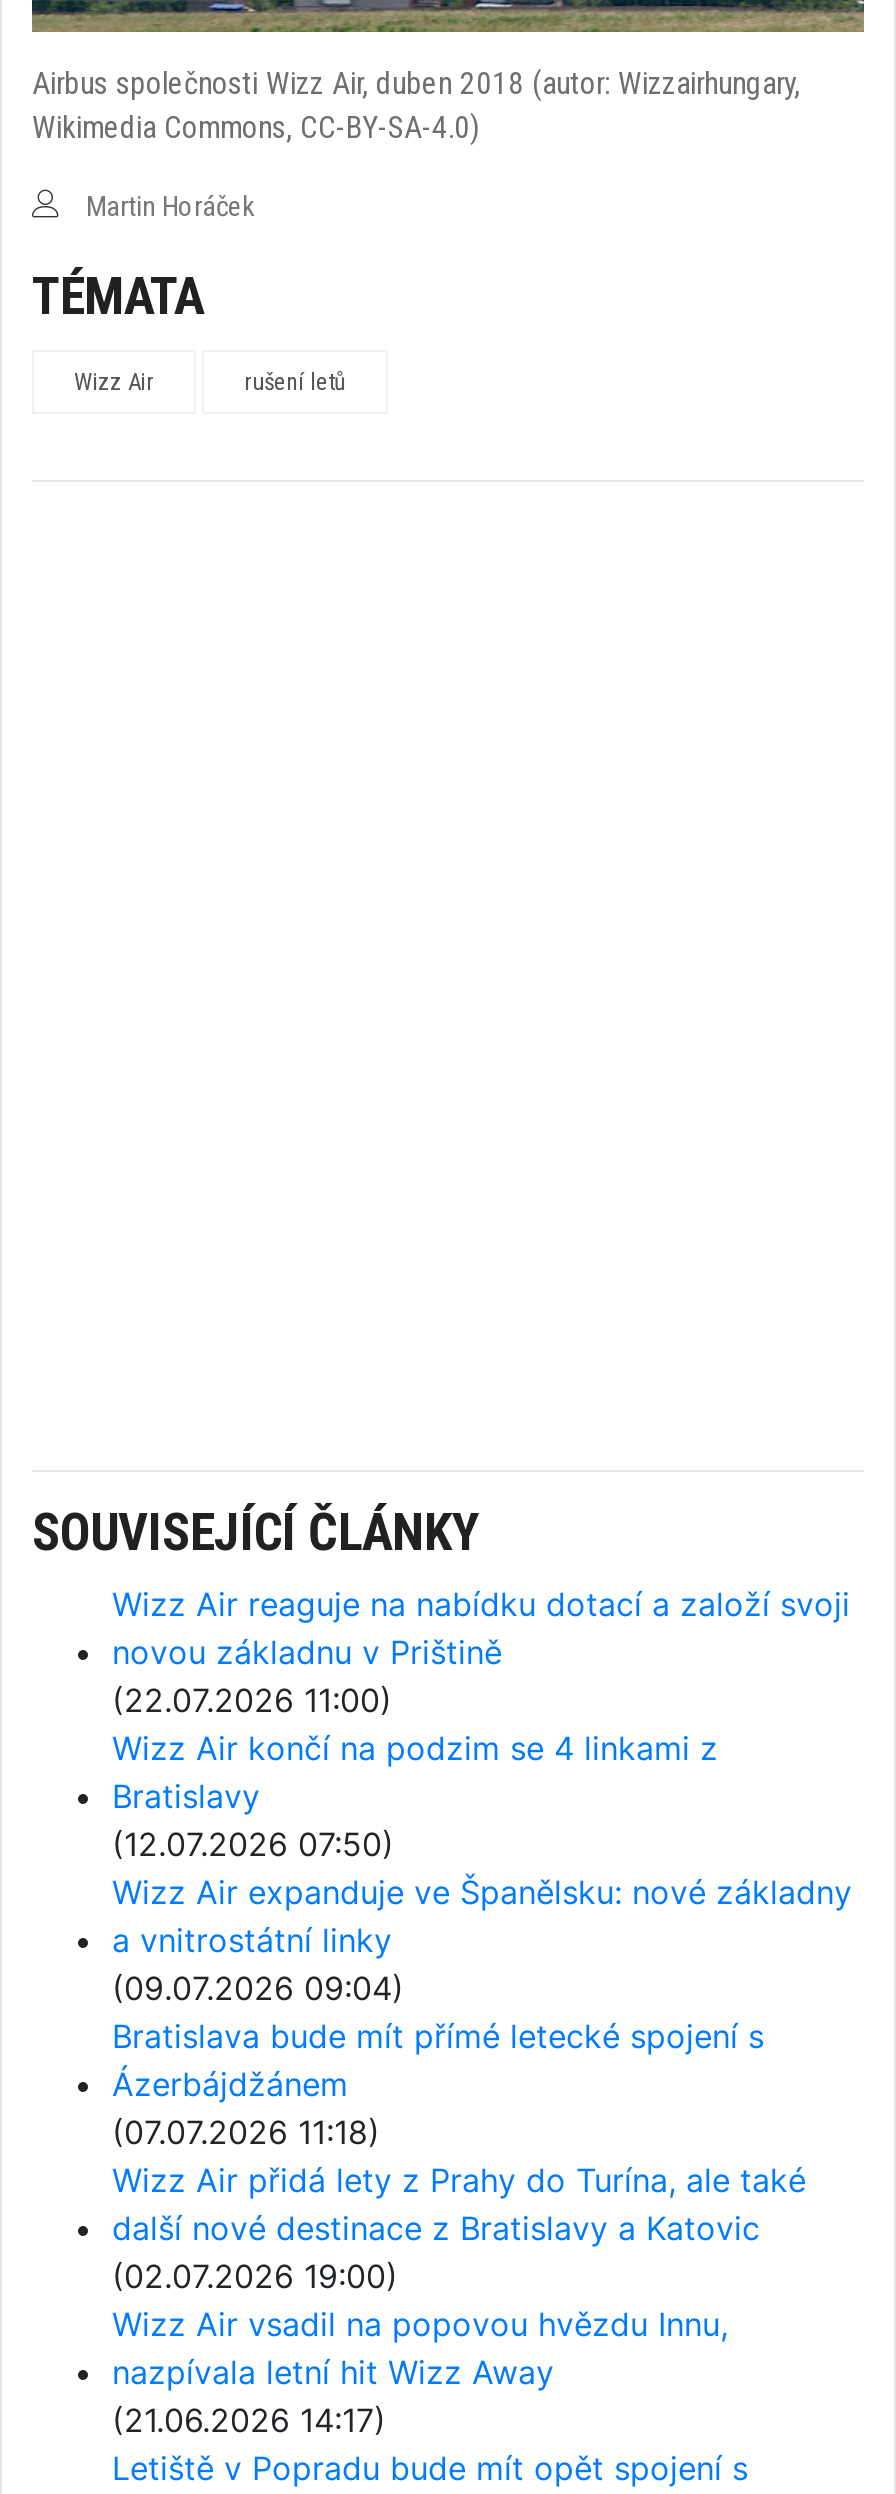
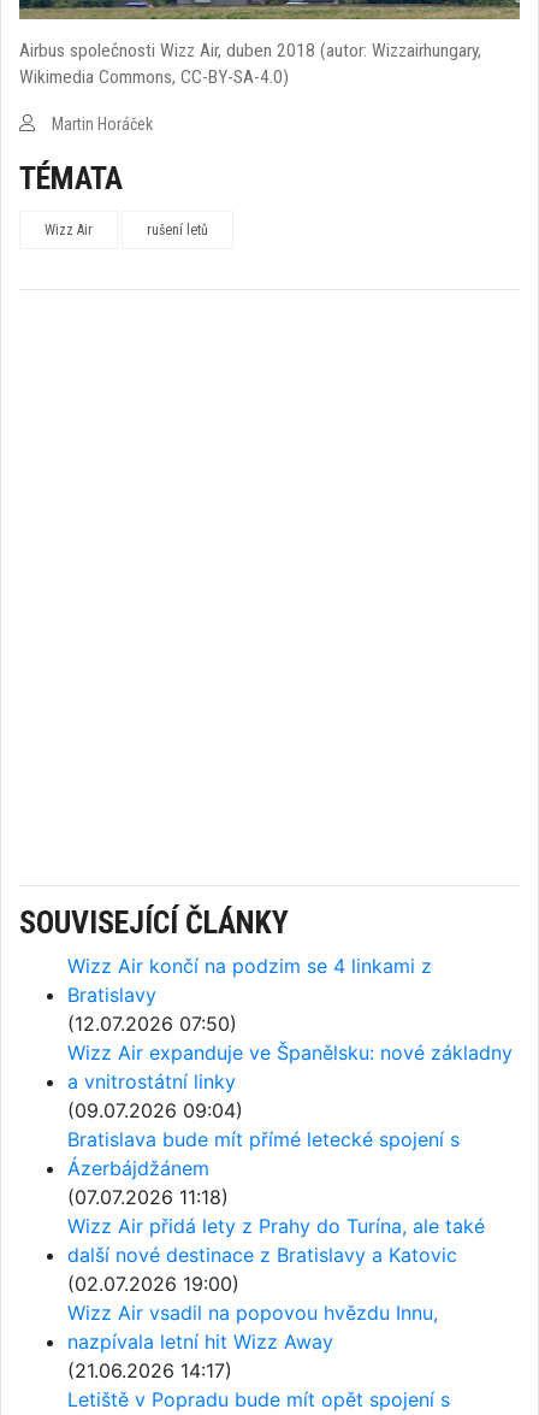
- Wizz Air reaguje na nabídku dotací a založí svoji
- novou základnu v Prištině
- (22.07.2026 11:00)
